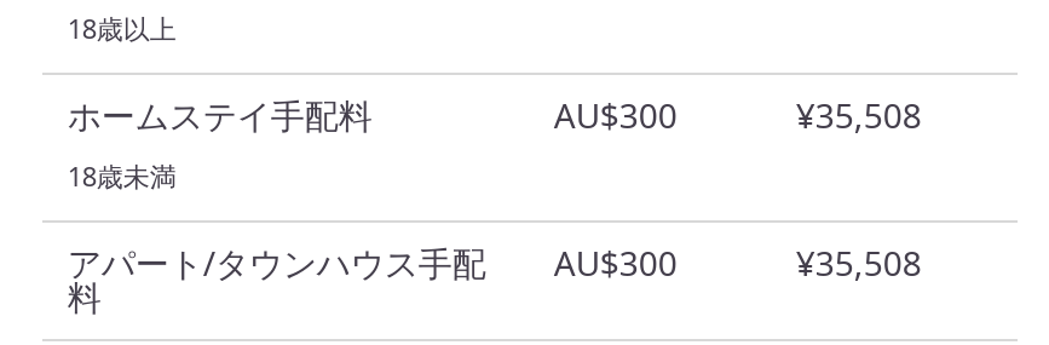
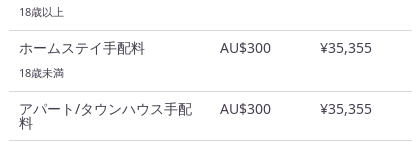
- ¥35,508
+ ¥35,355

- ¥35,508
+ ¥35,355
